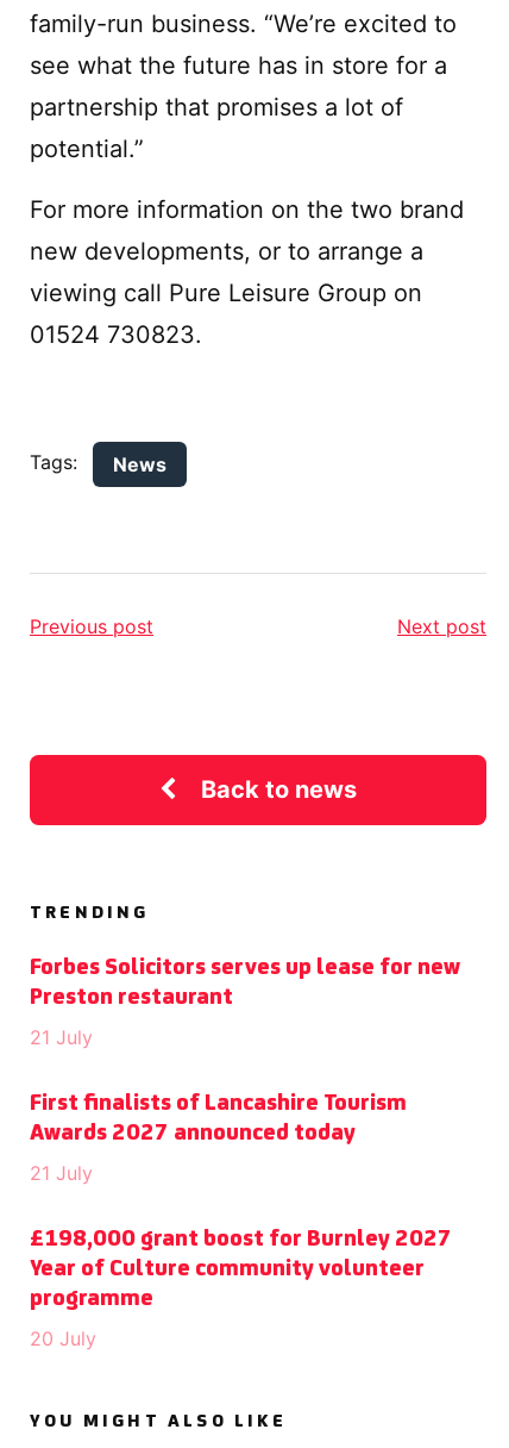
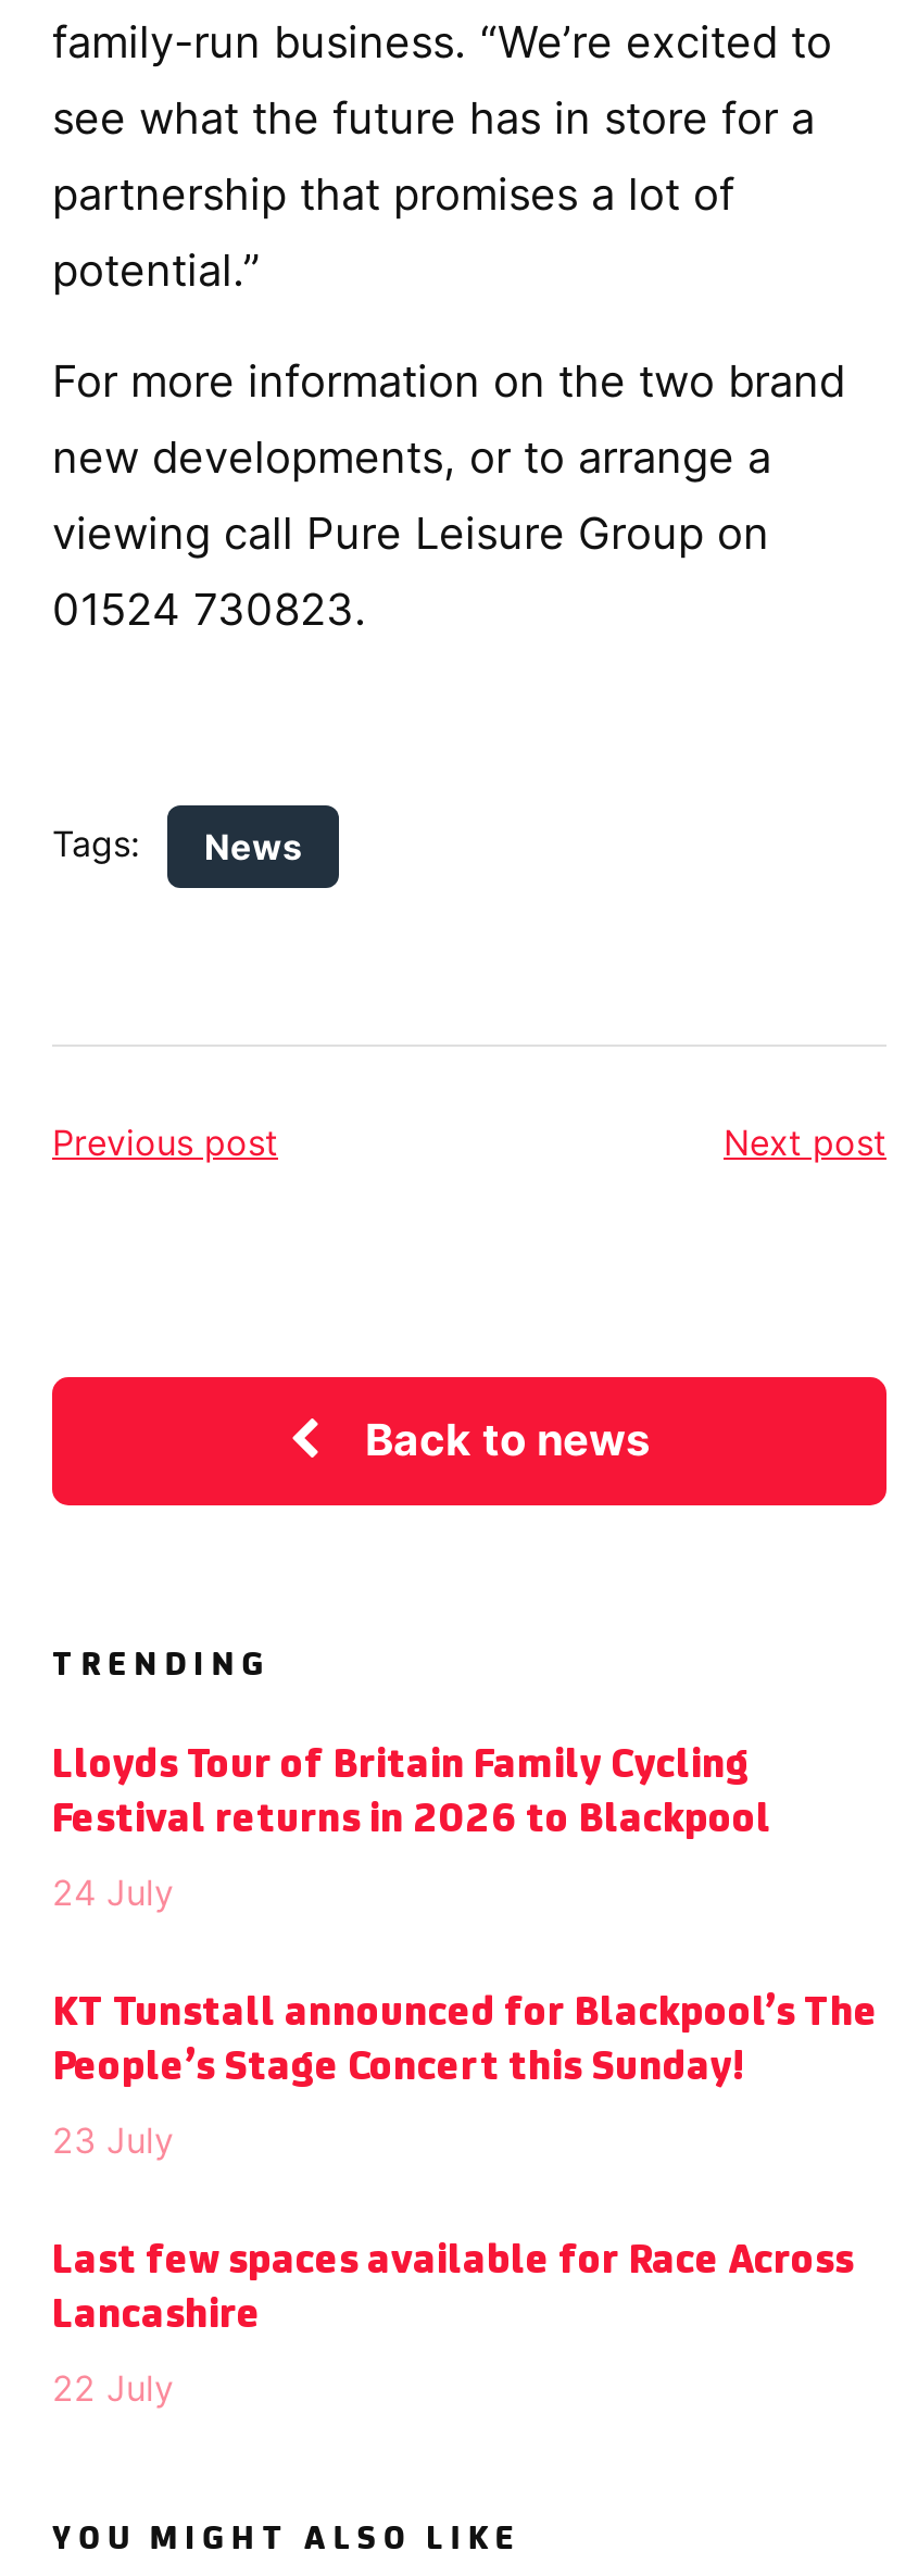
- Forbes Solicitors serves up lease for new
- Preston restaurant
+ Lloyds Tour of Britain Family Cycling
+ Festival returns in 2026 to Blackpool

- 21 July
+ 24 July

- First finalists of Lancashire Tourism
- Awards 2027 announced today
+ KT Tunstall announced for Blackpool’s The
+ People’s Stage Concert this Sunday!

- 21 July
+ 23 July

- £198,000 grant boost for Burnley 2027
- Year of Culture community volunteer
- programme
+ Last few spaces available for Race Across
+ Lancashire

- 20 July
+ 22 July
